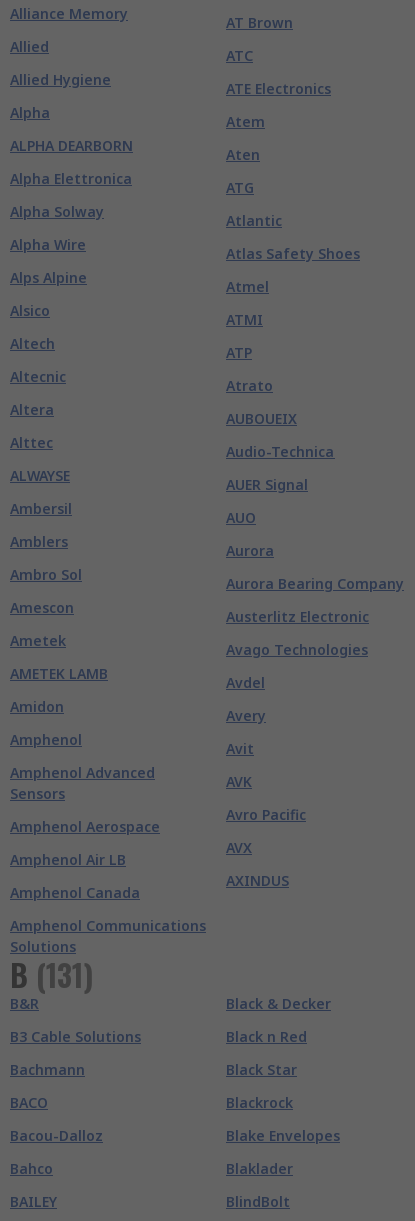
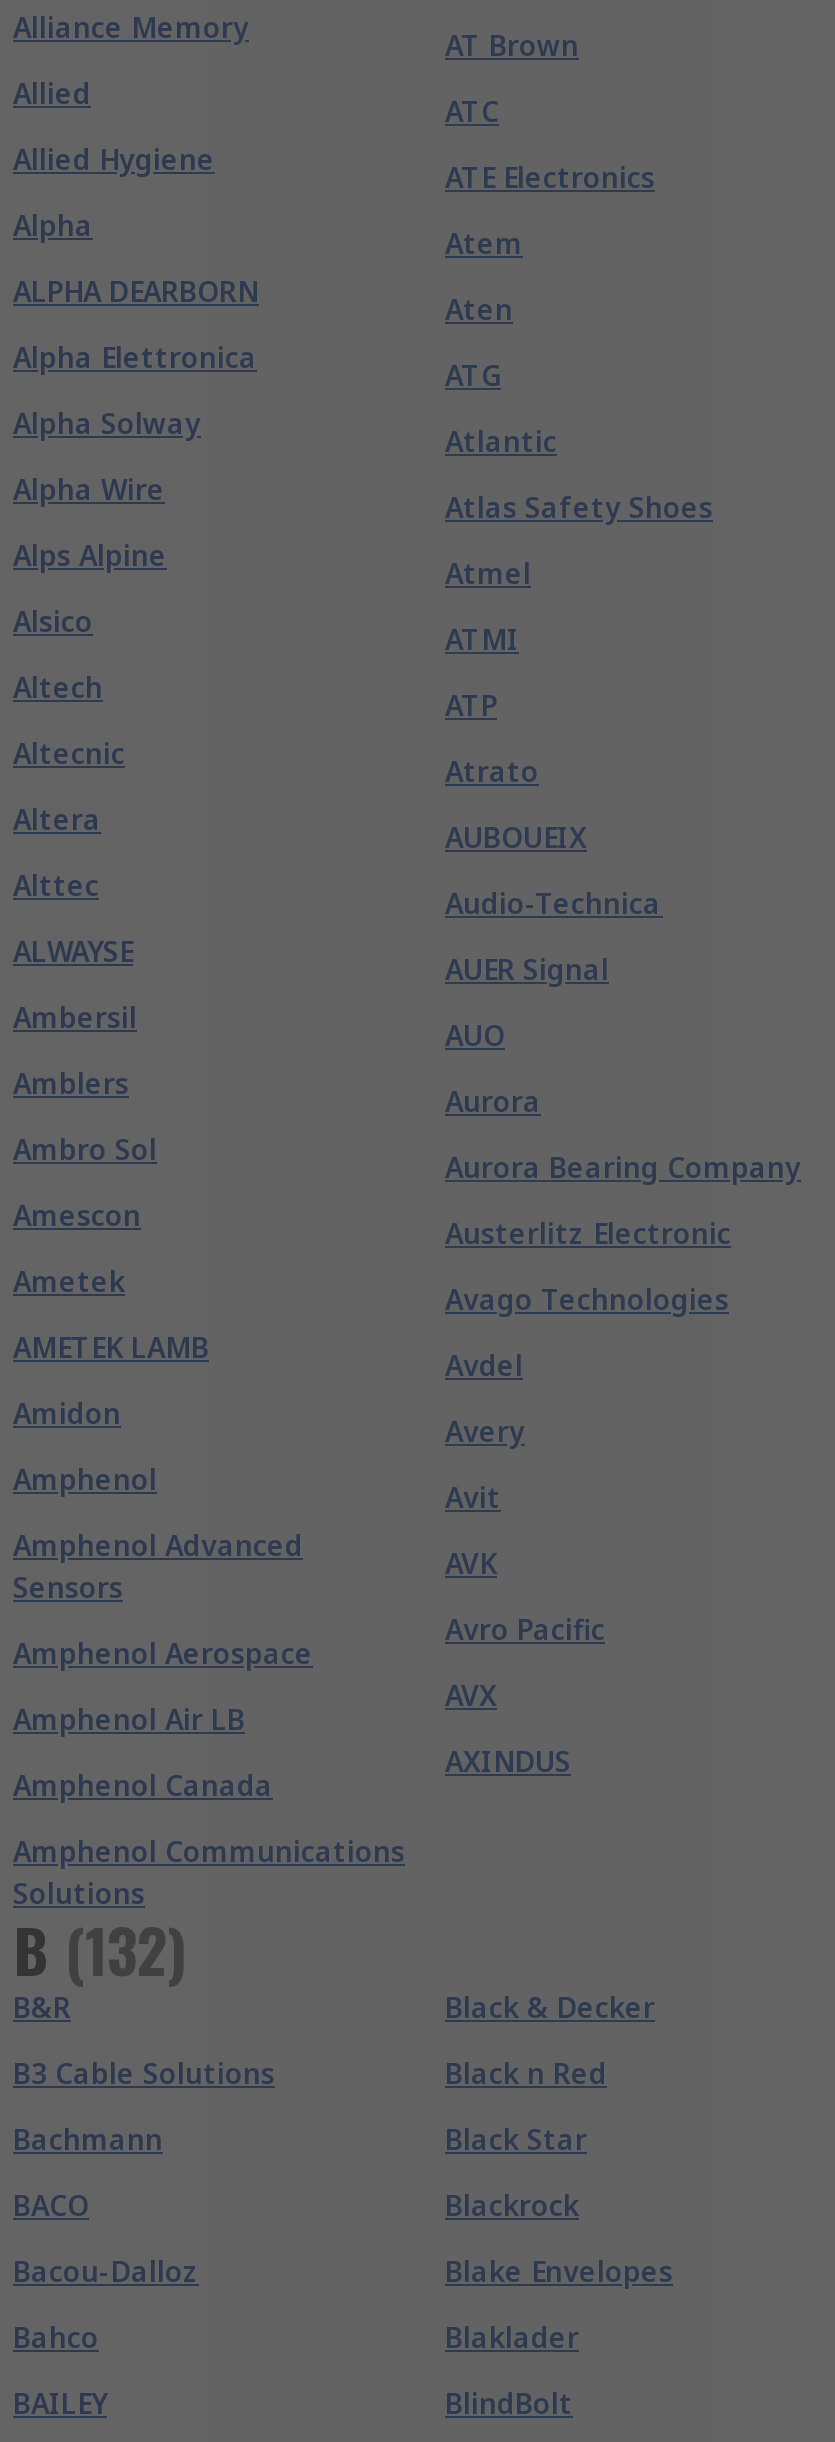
- B (131)
+ B (132)
